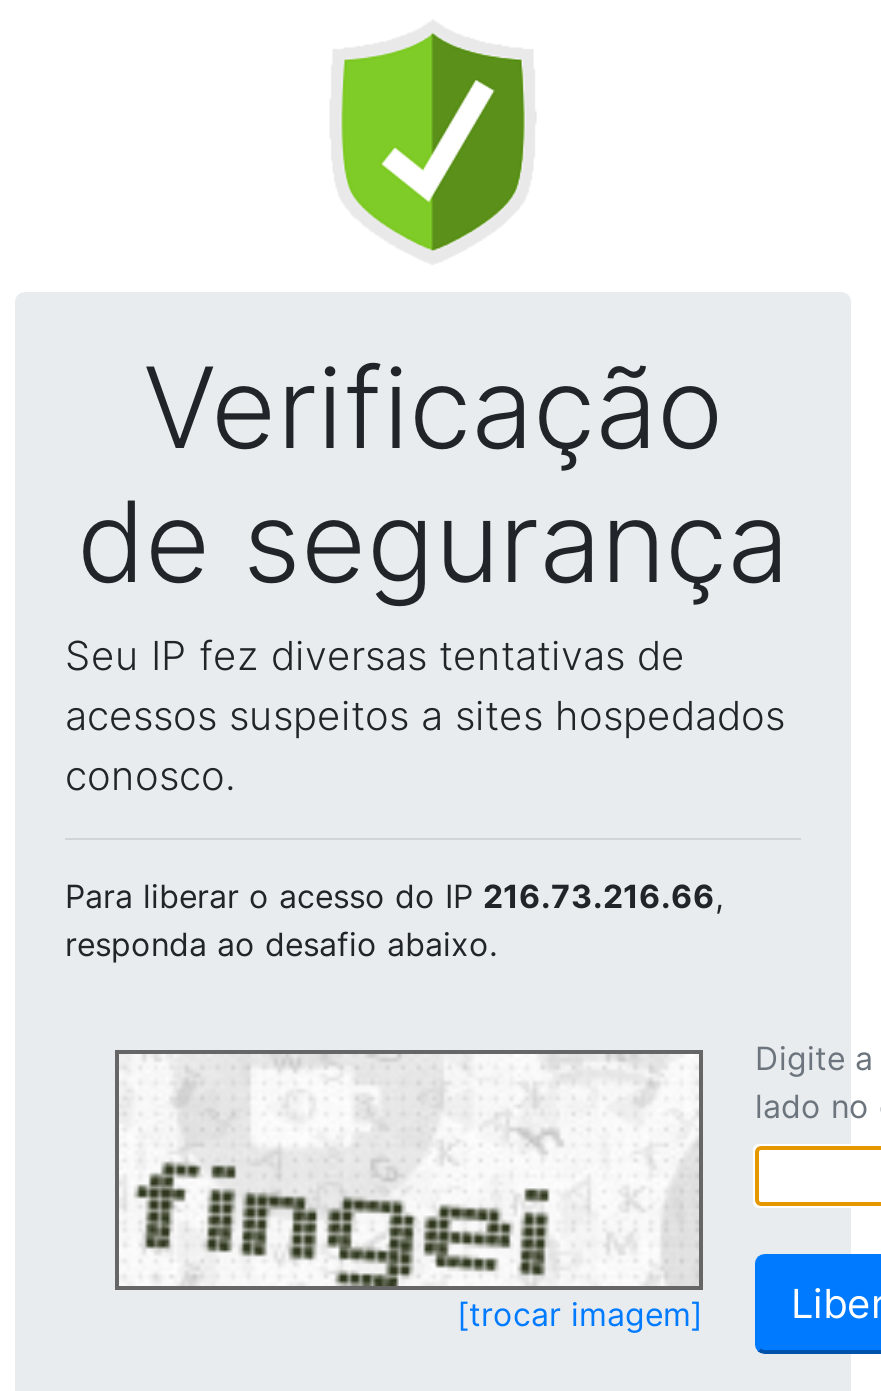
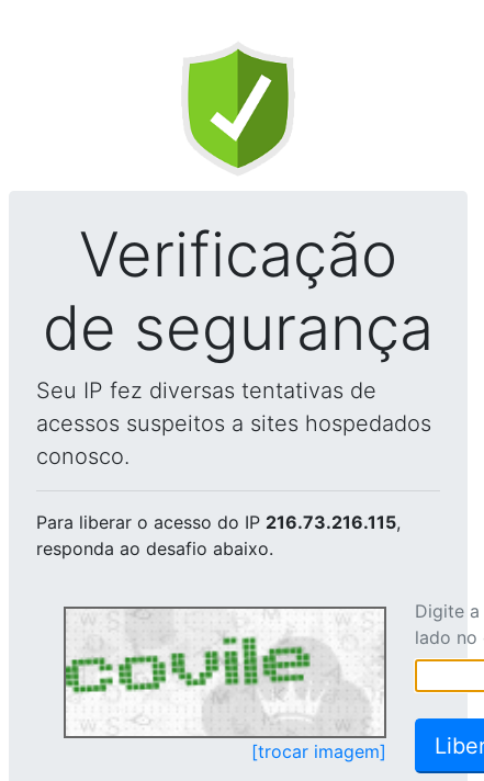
- Para liberar o acesso do IP 216.73.216.66,
+ Para liberar o acesso do IP 216.73.216.115,

- [image]
+ [image]
